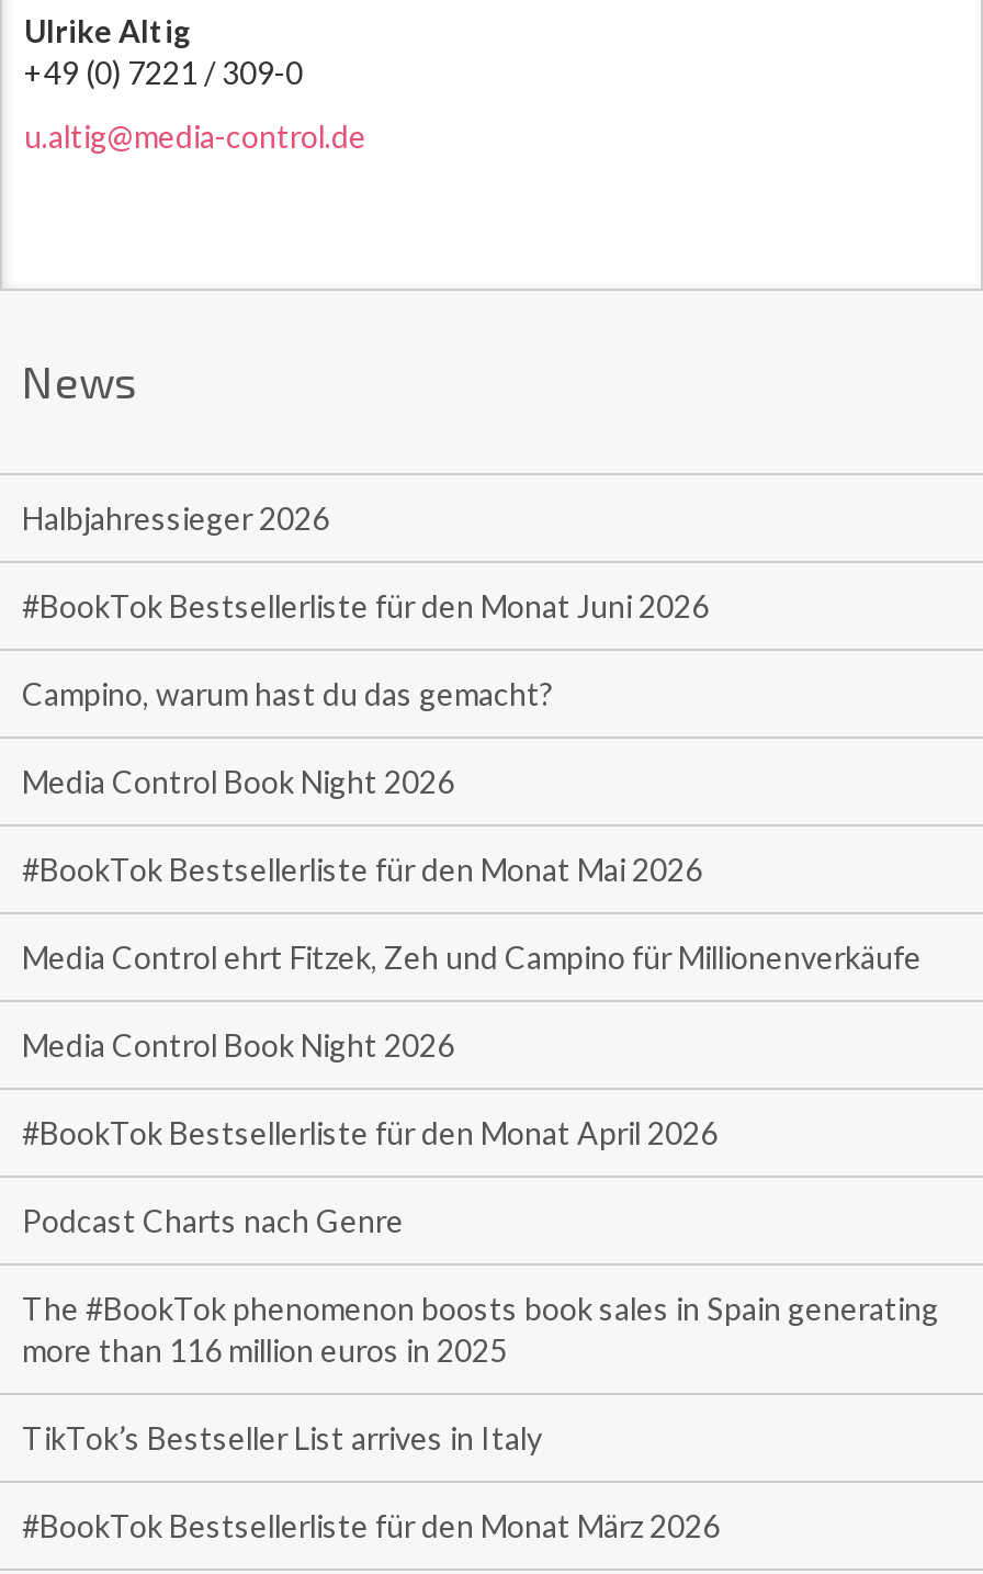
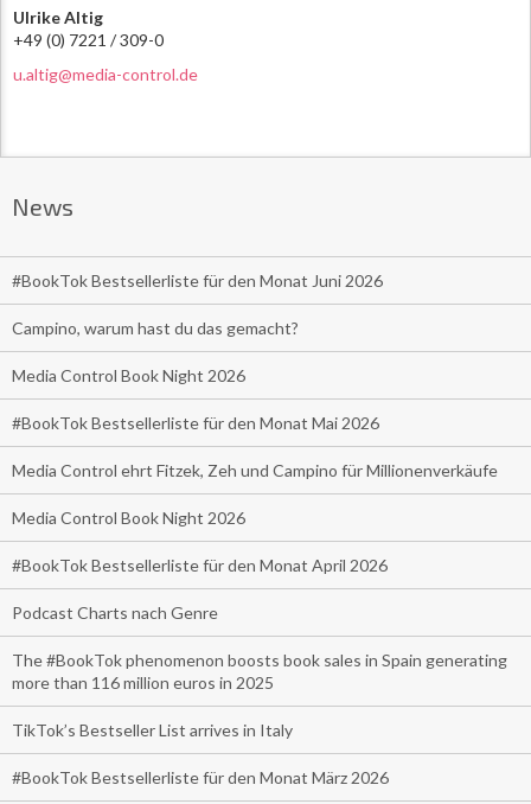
- Halbjahressieger 2026
